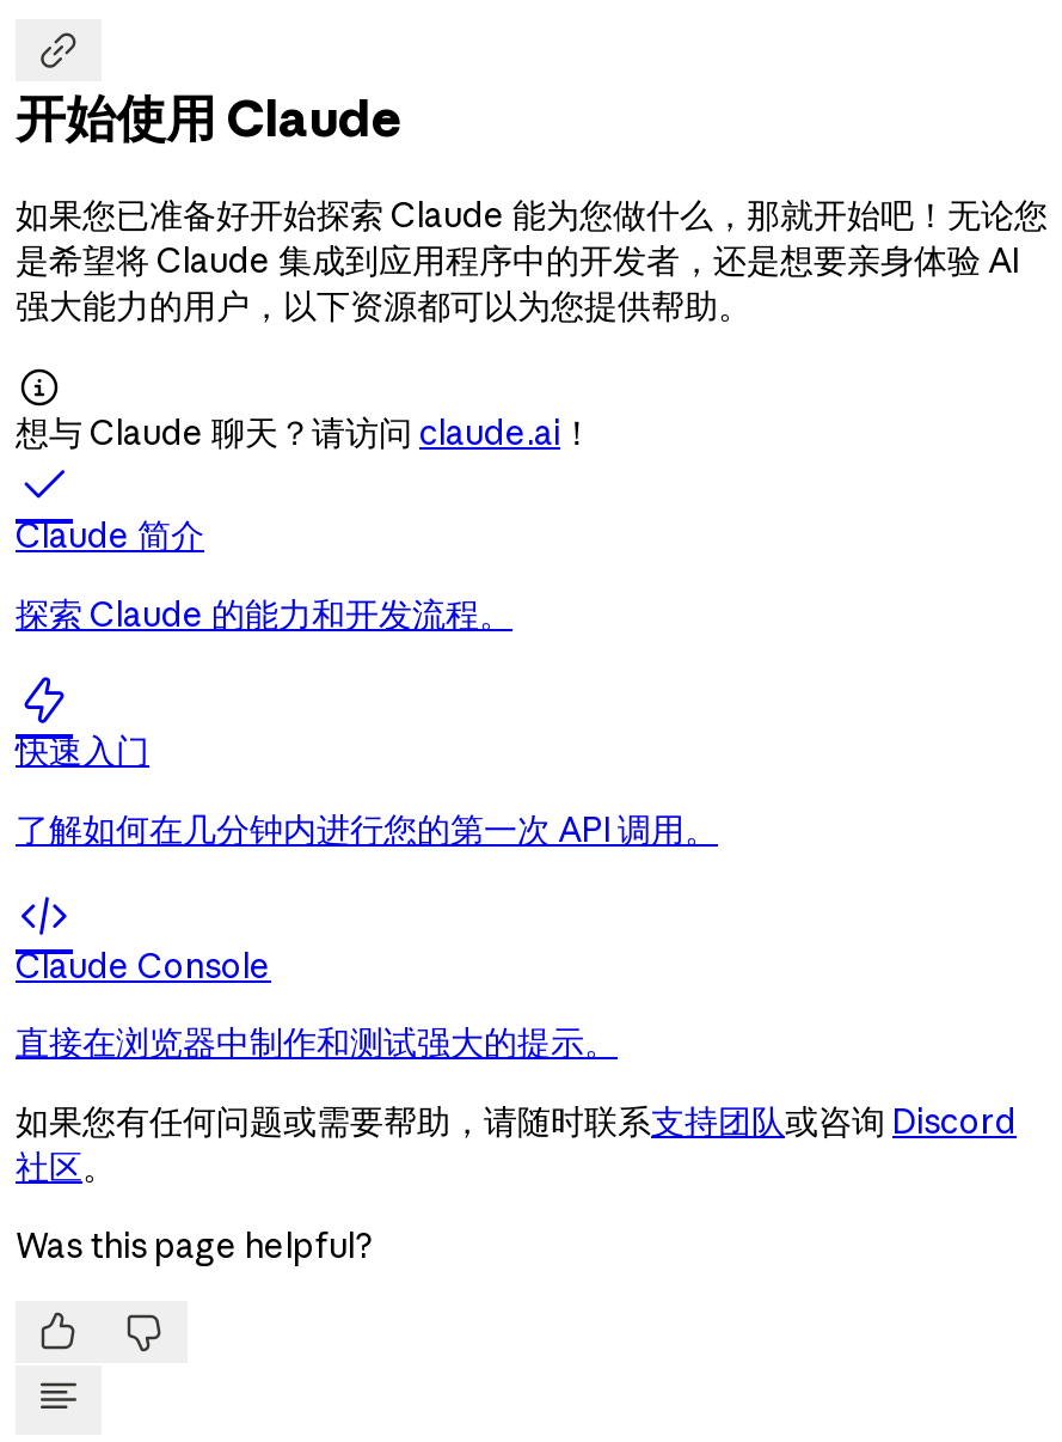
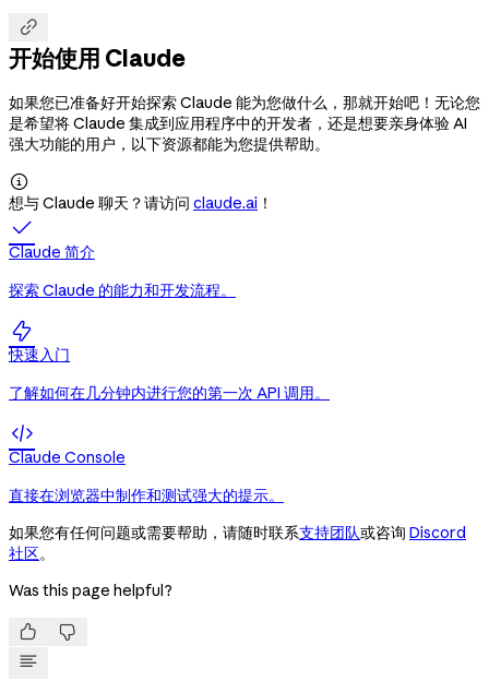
- 强大能力的用户，以下资源都可以为您提供帮助。
+ 强大功能的用户，以下资源都能为您提供帮助。
